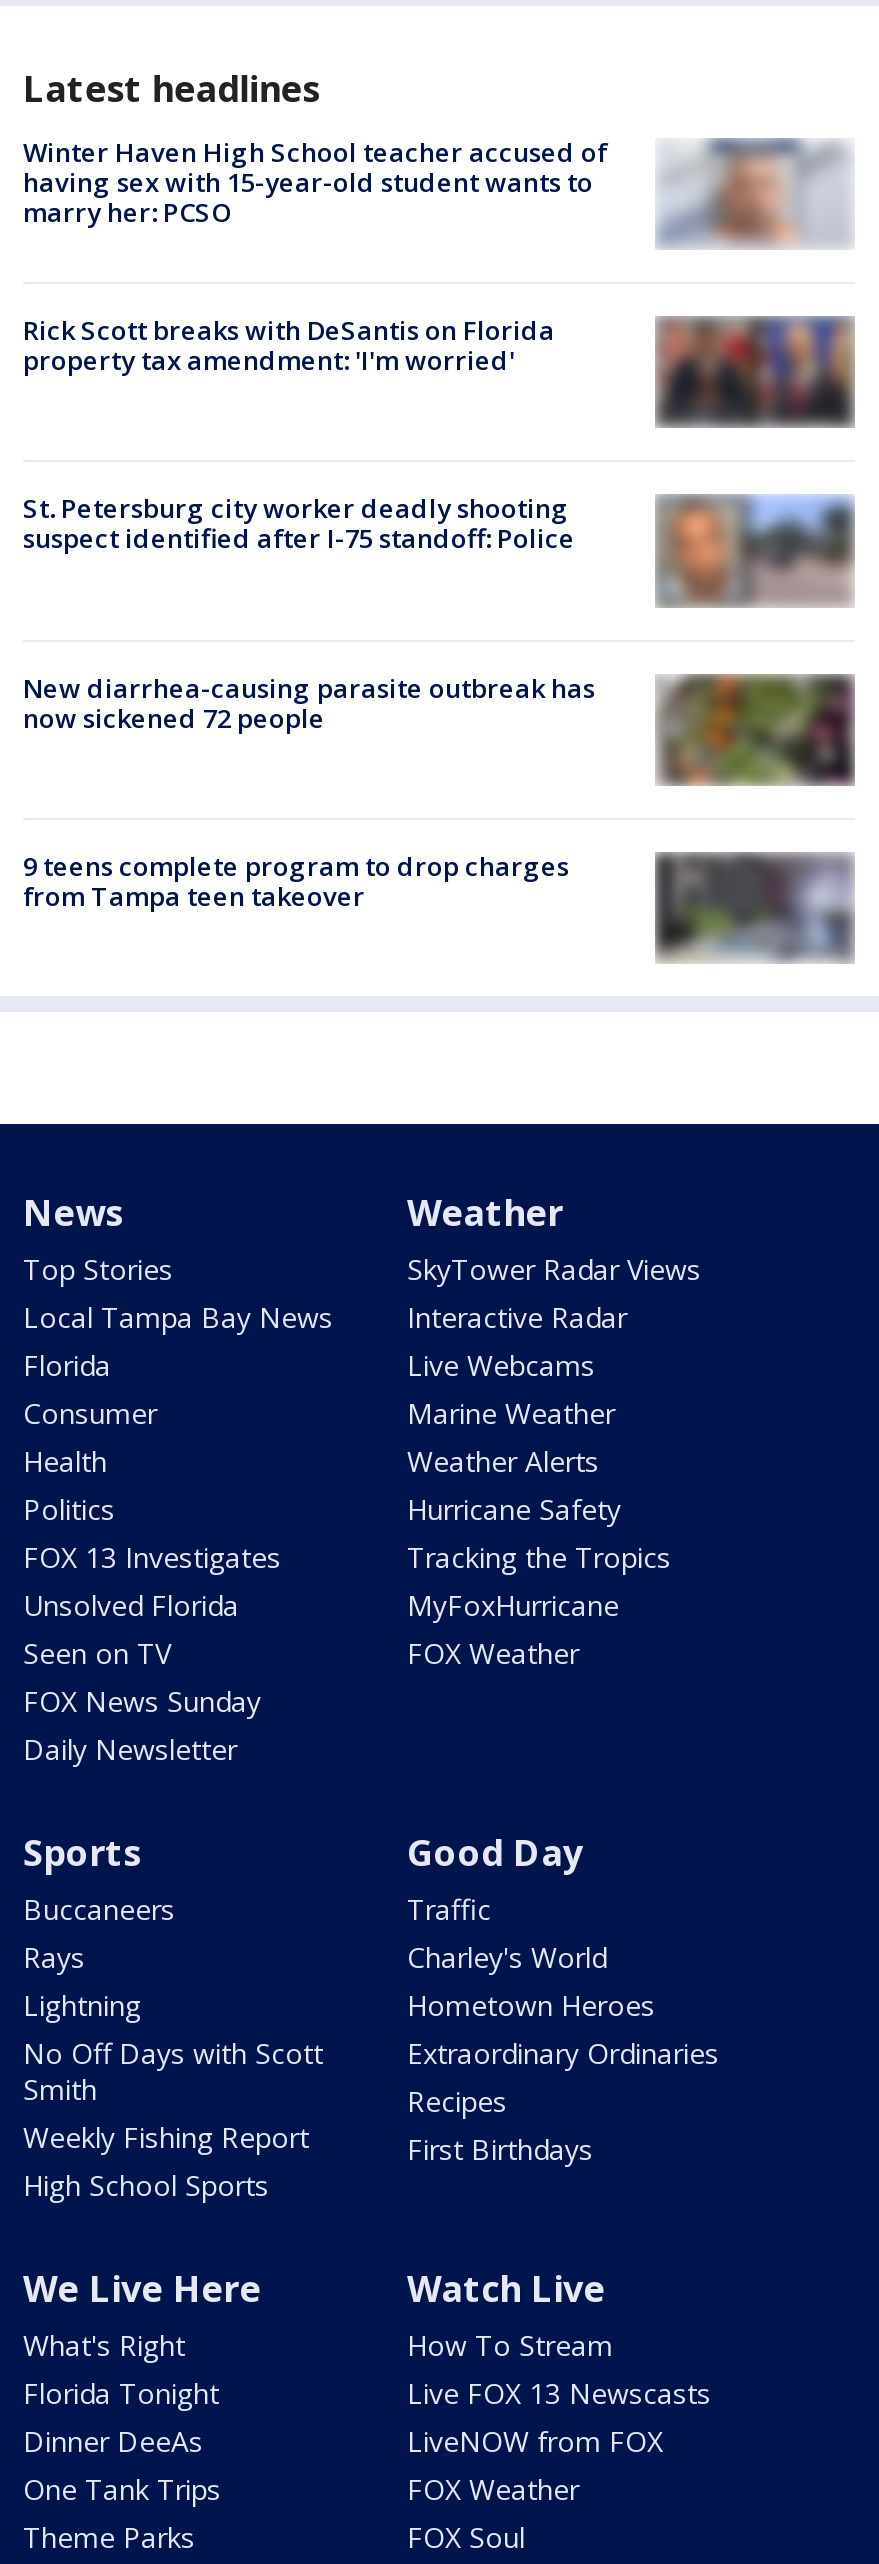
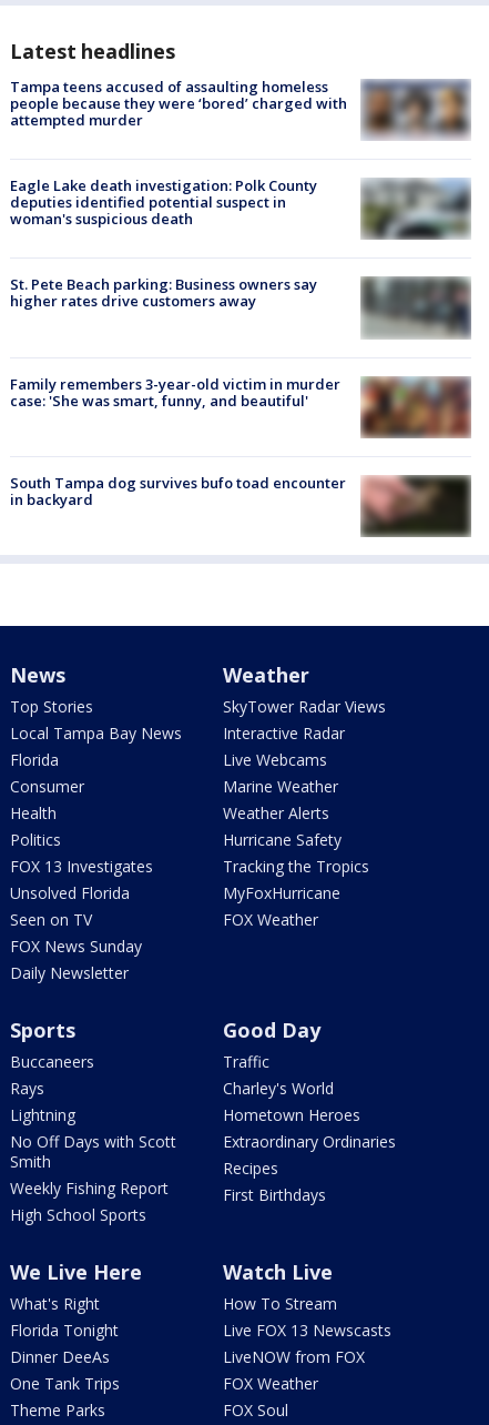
- [image]
- Winter Haven High School teacher accused of
- having sex with 15-year-old student wants to
- marry her: PCSO
+ [image]
+ Tampa teens accused of assaulting homeless
+ people because they were ‘bored’ charged with
+ attempted murder

- Rick Scott breaks with DeSantis on Florida
- property tax amendment: 'I'm worried'
+ Eagle Lake death investigation: Polk County
+ deputies identified potential suspect in
+ woman's suspicious death

- [image]
+ [image]

- St. Petersburg city worker deadly shooting
- suspect identified after I-75 standoff: Police
+ St. Pete Beach parking: Business owners say
+ higher rates drive customers away

- [image]
+ [image]

- [image]
- New diarrhea-causing parasite outbreak has
- now sickened 72 people
+ [image]
+ Family remembers 3-year-old victim in murder
+ case: 'She was smart, funny, and beautiful'

- 9 teens complete program to drop charges
- from Tampa teen takeover
+ South Tampa dog survives bufo toad encounter
+ in backyard

- [image]
+ [image]
